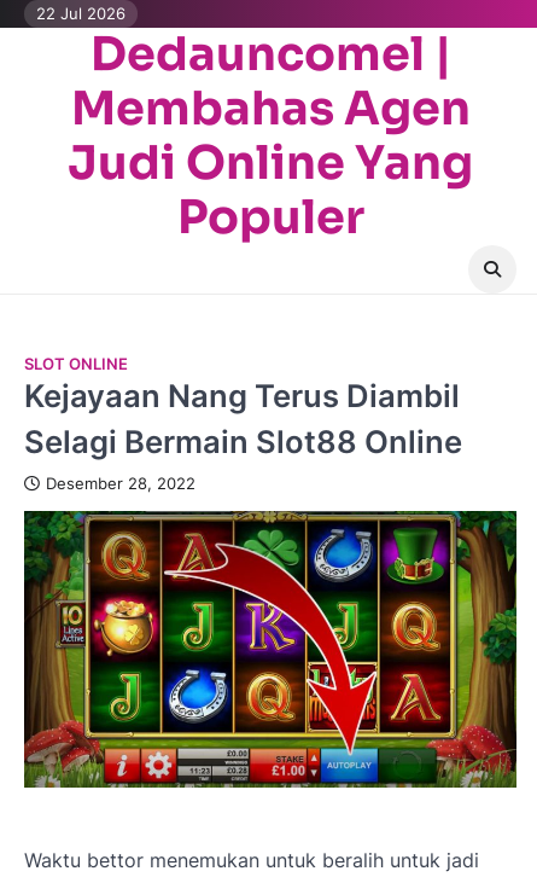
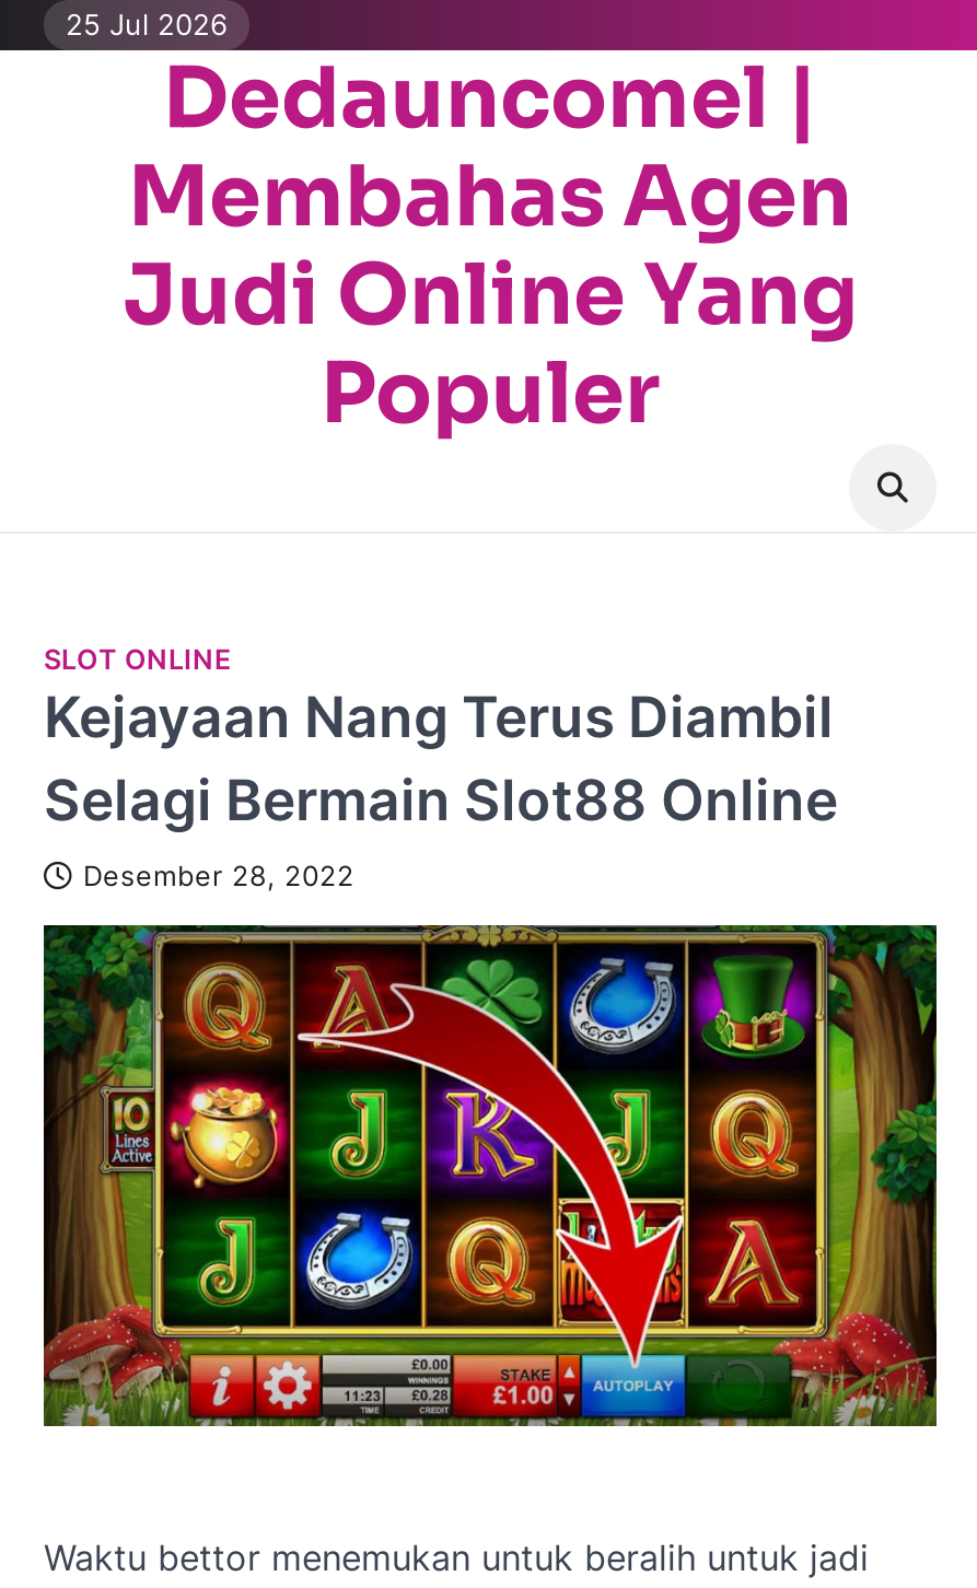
- 22 Jul 2026
+ 25 Jul 2026
